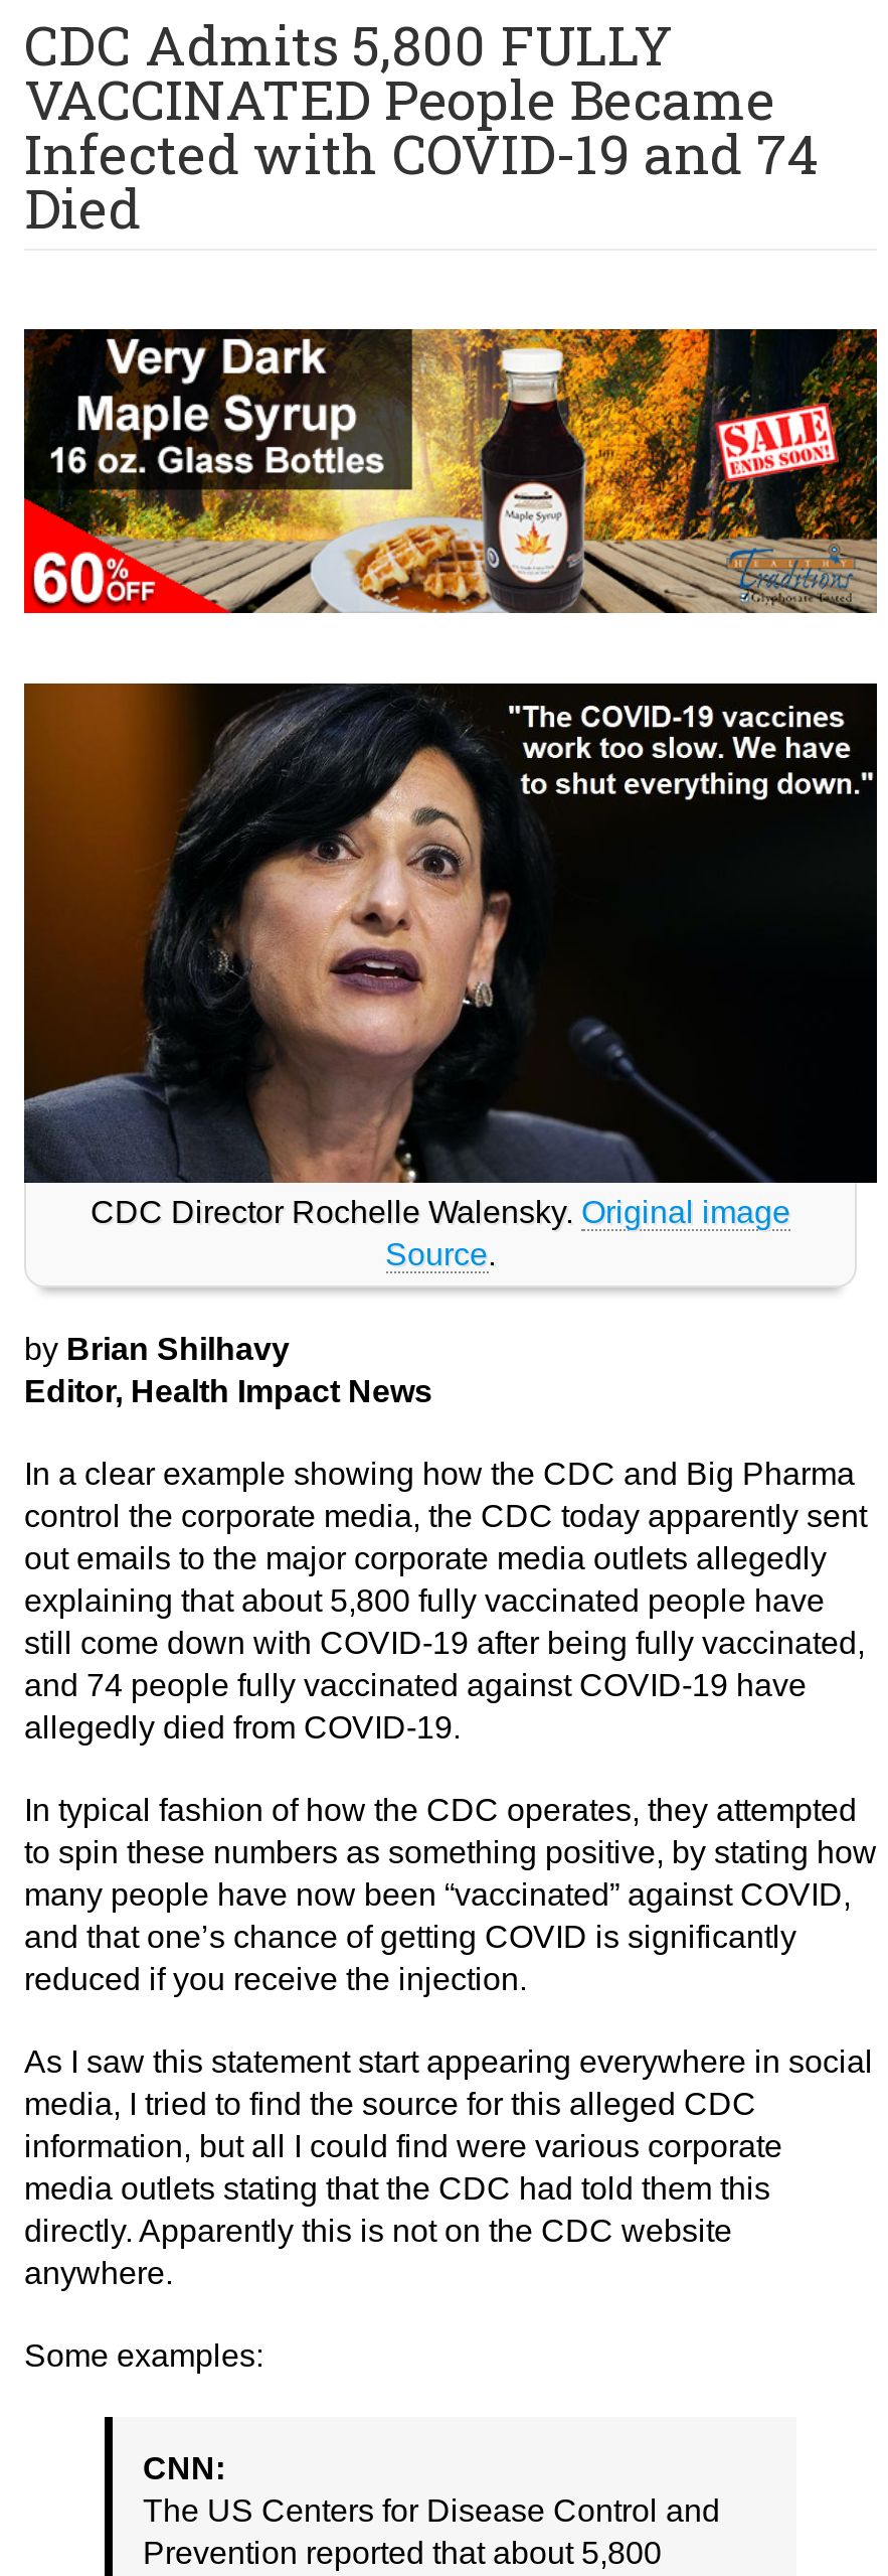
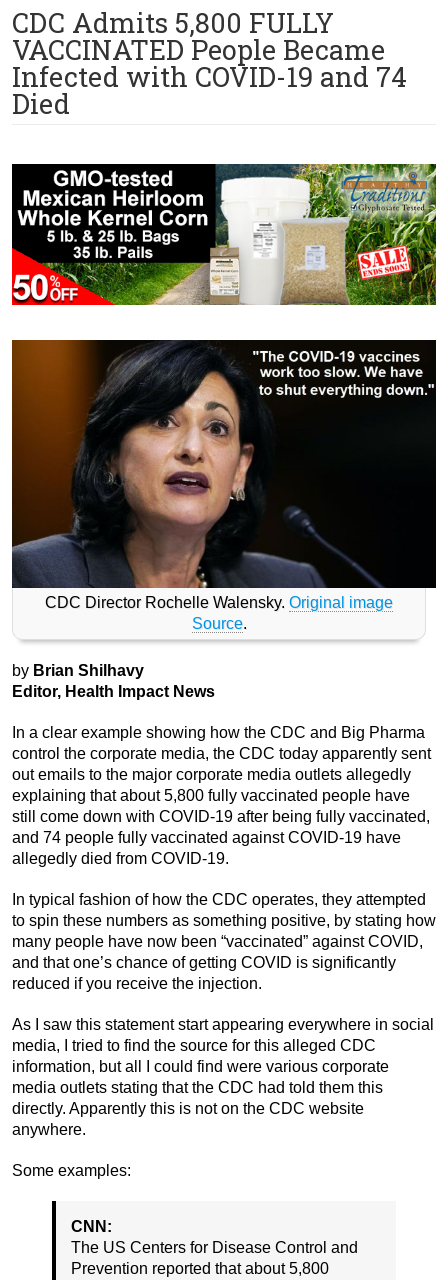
- [image]
+ [image]
